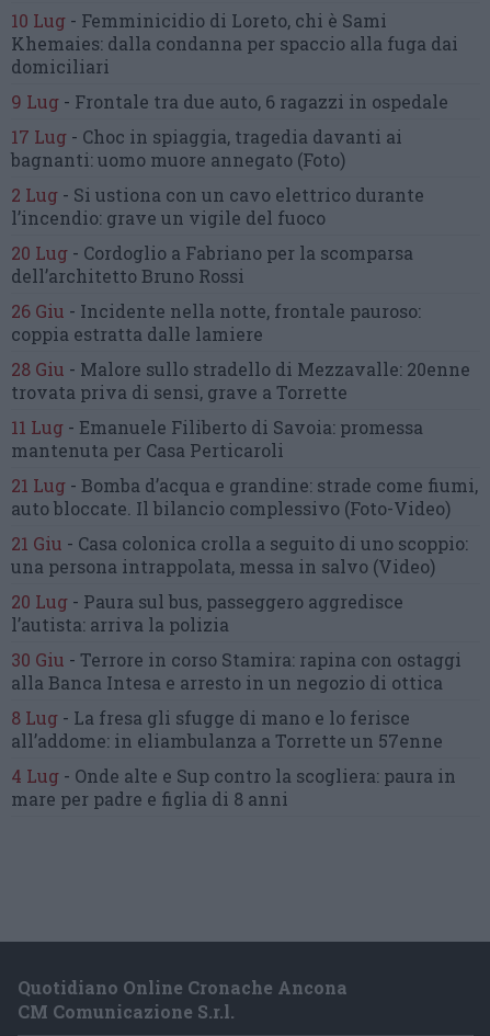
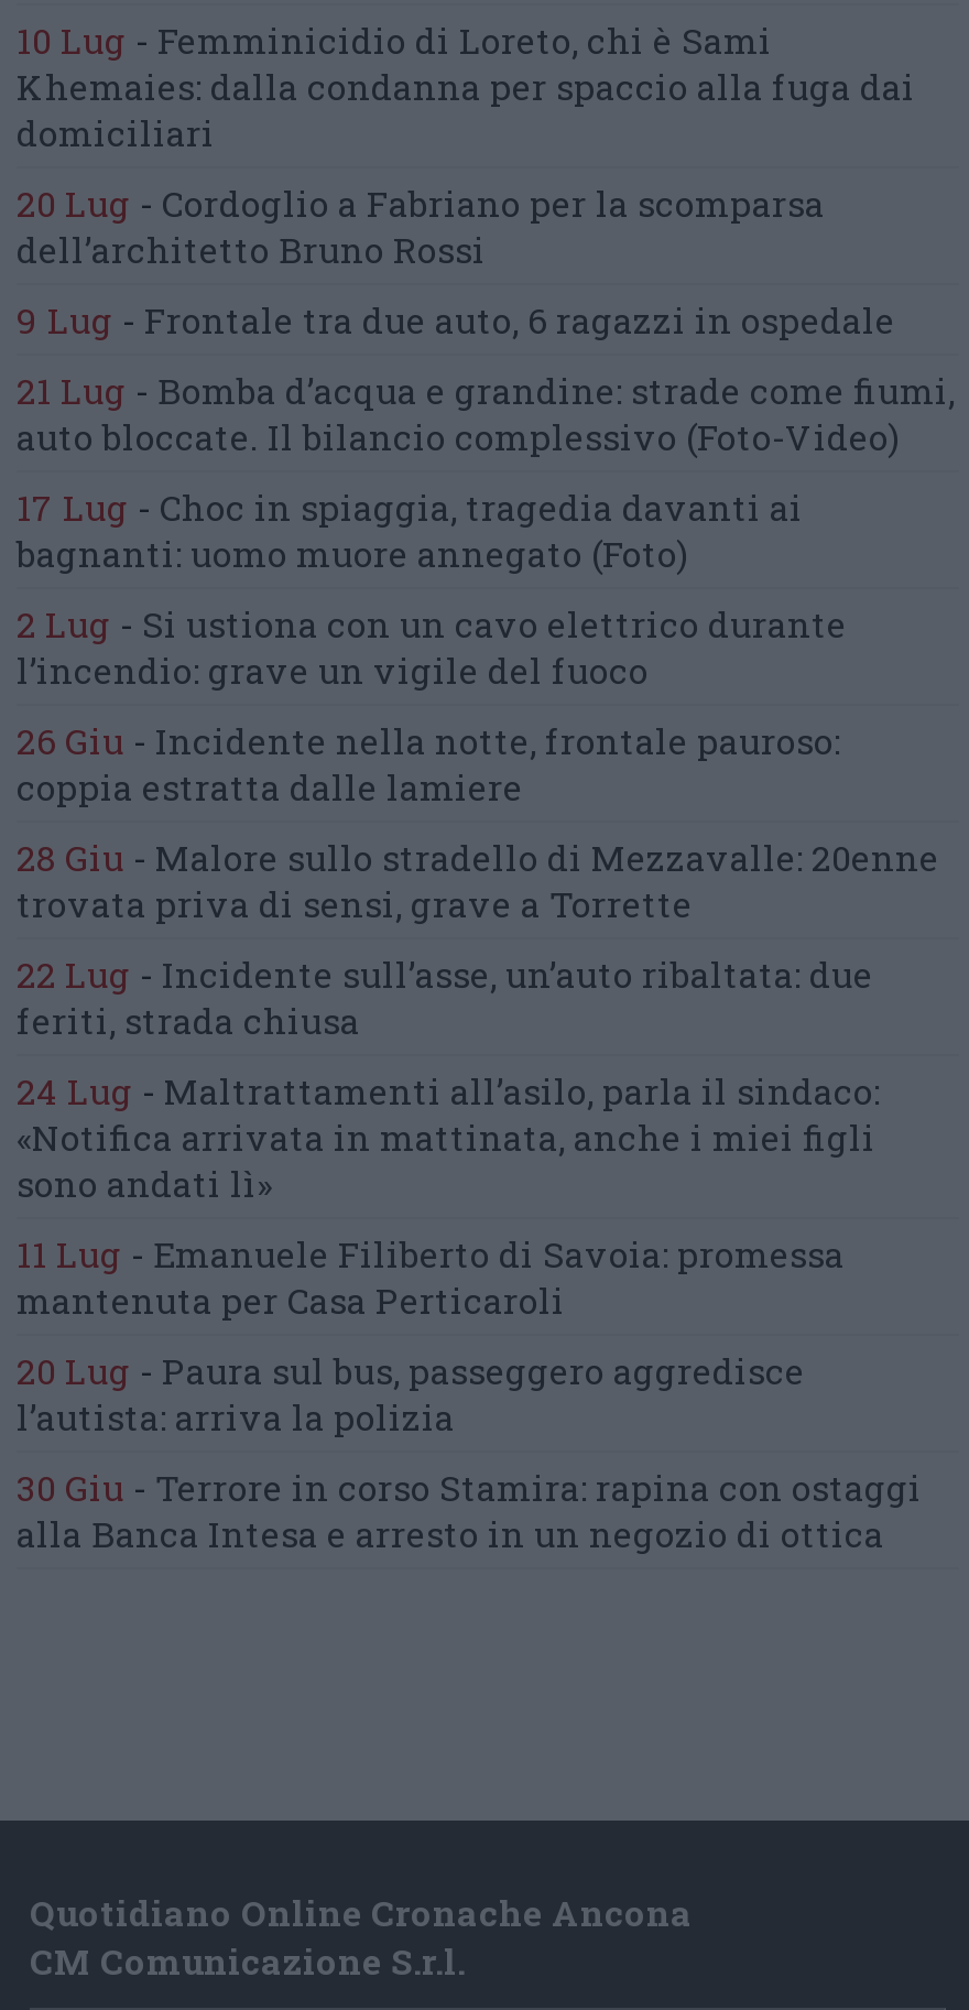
moved down: 9 Lug - Frontale tra due auto, 6 ragazzi in ospedale

moved down: 17 Lug - Choc in spiaggia, tragedia davanti ai | bagnanti: uomo muore annegato (Foto) | 2 Lug - Si ustiona con un cavo elettrico durante | l’incendio: grave un vigile del fuoco

moved up: 20 Lug - Cordoglio a Fabriano per la scomparsa | dell’architetto Bruno Rossi

moved down: 26 Giu - Incidente nella notte, frontale pauroso: | coppia estratta dalle lamiere | 28 Giu - Malore sullo stradello di Mezzavalle: 20enne | trovata priva di sensi, grave a Torrette

+ 22 Lug - Incidente sull’asse, un’auto ribaltata: due
+ feriti, strada chiusa
+ 24 Lug - Maltrattamenti all’asilo, parla il sindaco:
+ «Notifica arrivata in mattinata, anche i miei figli
+ sono andati lì»

moved down: 11 Lug - Emanuele Filiberto di Savoia: promessa | mantenuta per Casa Perticaroli

moved up: 21 Lug - Bomba d’acqua e grandine: strade come fiumi, | auto bloccate. Il bilancio complessivo (Foto-Video)

- 21 Giu - Casa colonica crolla a seguito di uno scoppio:
- una persona intrappolata, messa in salvo (Video)

moved down: 20 Lug - Paura sul bus, passeggero aggredisce | l’autista: arriva la polizia | 30 Giu - Terrore in corso Stamira: rapina con ostaggi | alla Banca Intesa e arresto in un negozio di ottica

- 8 Lug - La fresa gli sfugge di mano e lo ferisce
- all’addome: in eliambulanza a Torrette un 57enne
- 4 Lug - Onde alte e Sup contro la scogliera: paura in
- mare per padre e figlia di 8 anni
